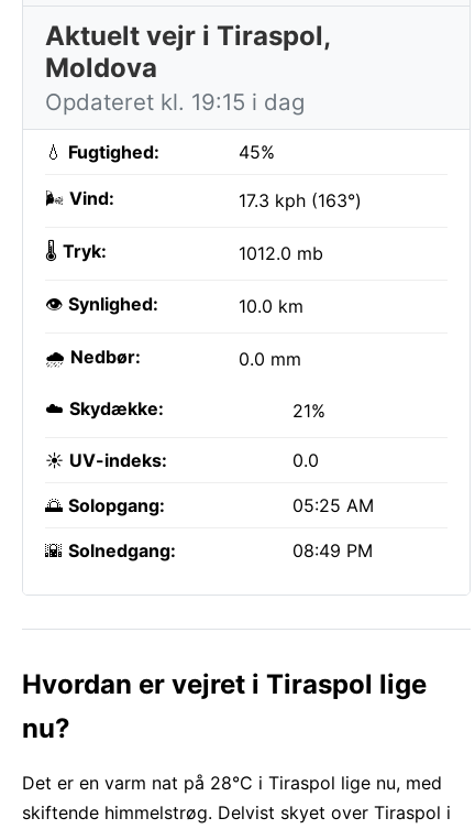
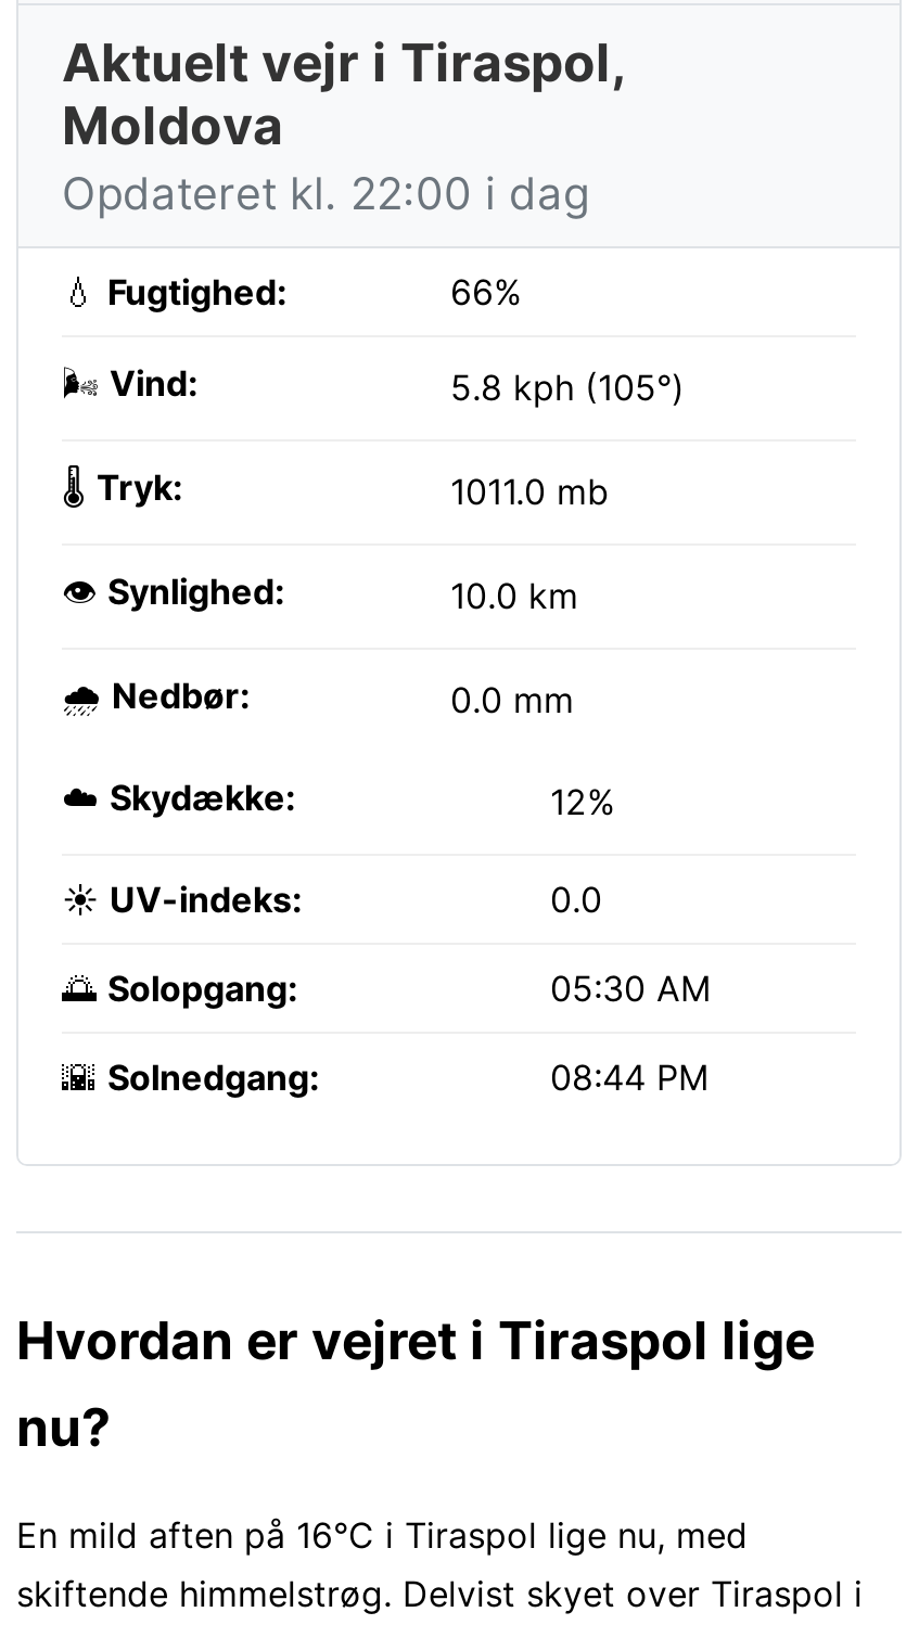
- Opdateret kl. 19:15 i dag
+ Opdateret kl. 22:00 i dag

- 45%
+ 66%

- 17.3 kph (163°)
+ 5.8 kph (105°)

- 1012.0 mb
+ 1011.0 mb

- 21%
+ 12%

- 05:25 AM
+ 05:30 AM

- 08:49 PM
+ 08:44 PM

- Det er en varm nat på 28°C i Tiraspol lige nu, med
+ En mild aften på 16°C i Tiraspol lige nu, med
